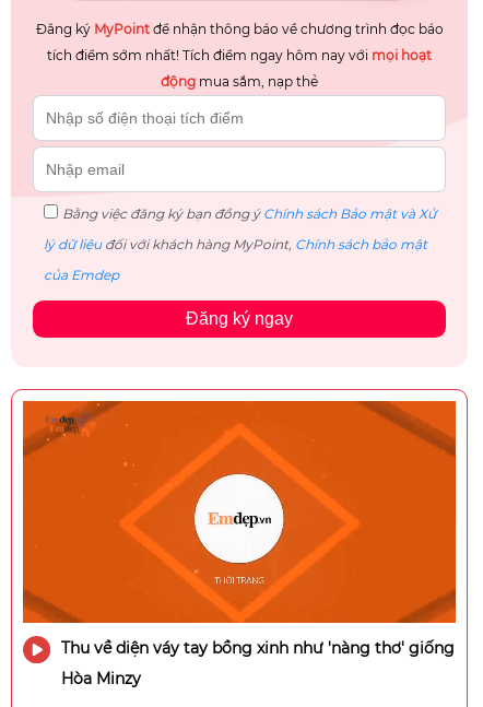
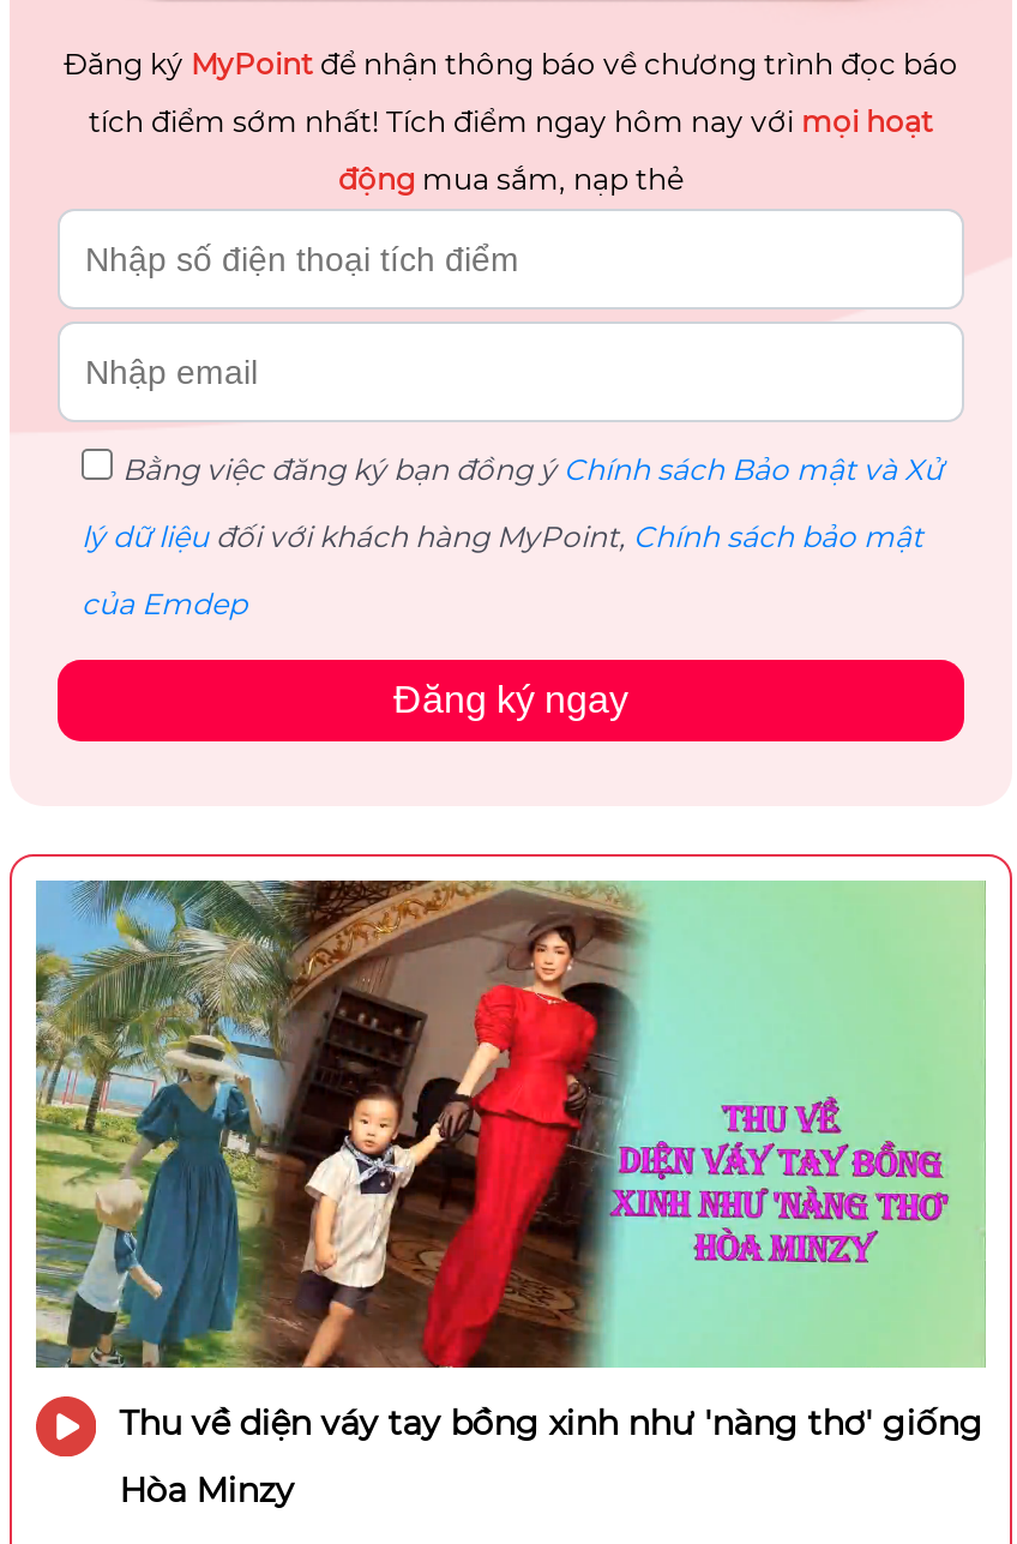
- [image]
+ [image]
